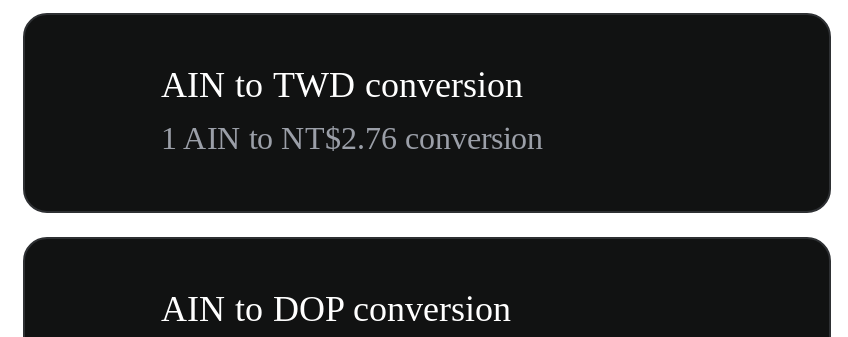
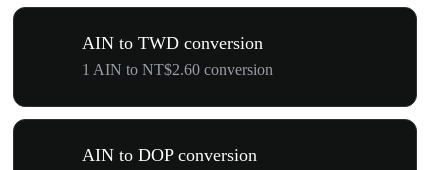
- 1 AIN to NT$2.76 conversion
+ 1 AIN to NT$2.60 conversion
